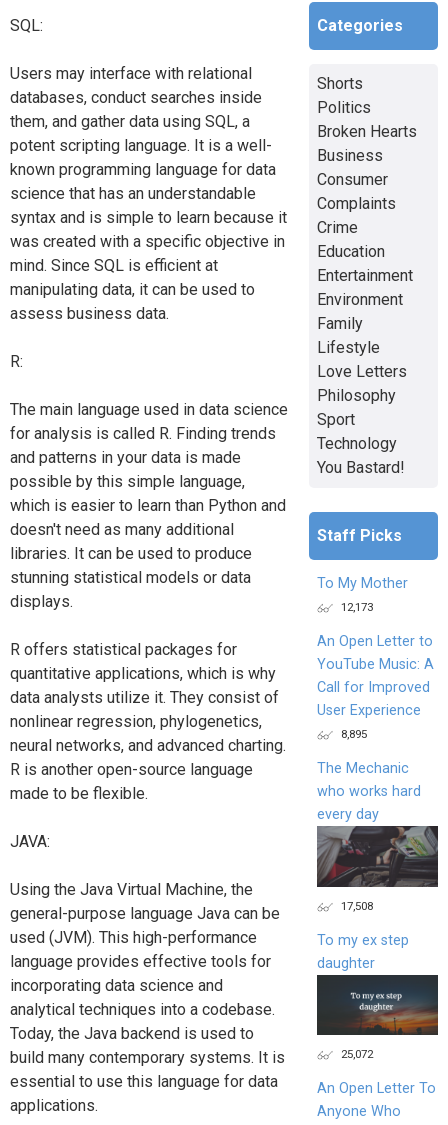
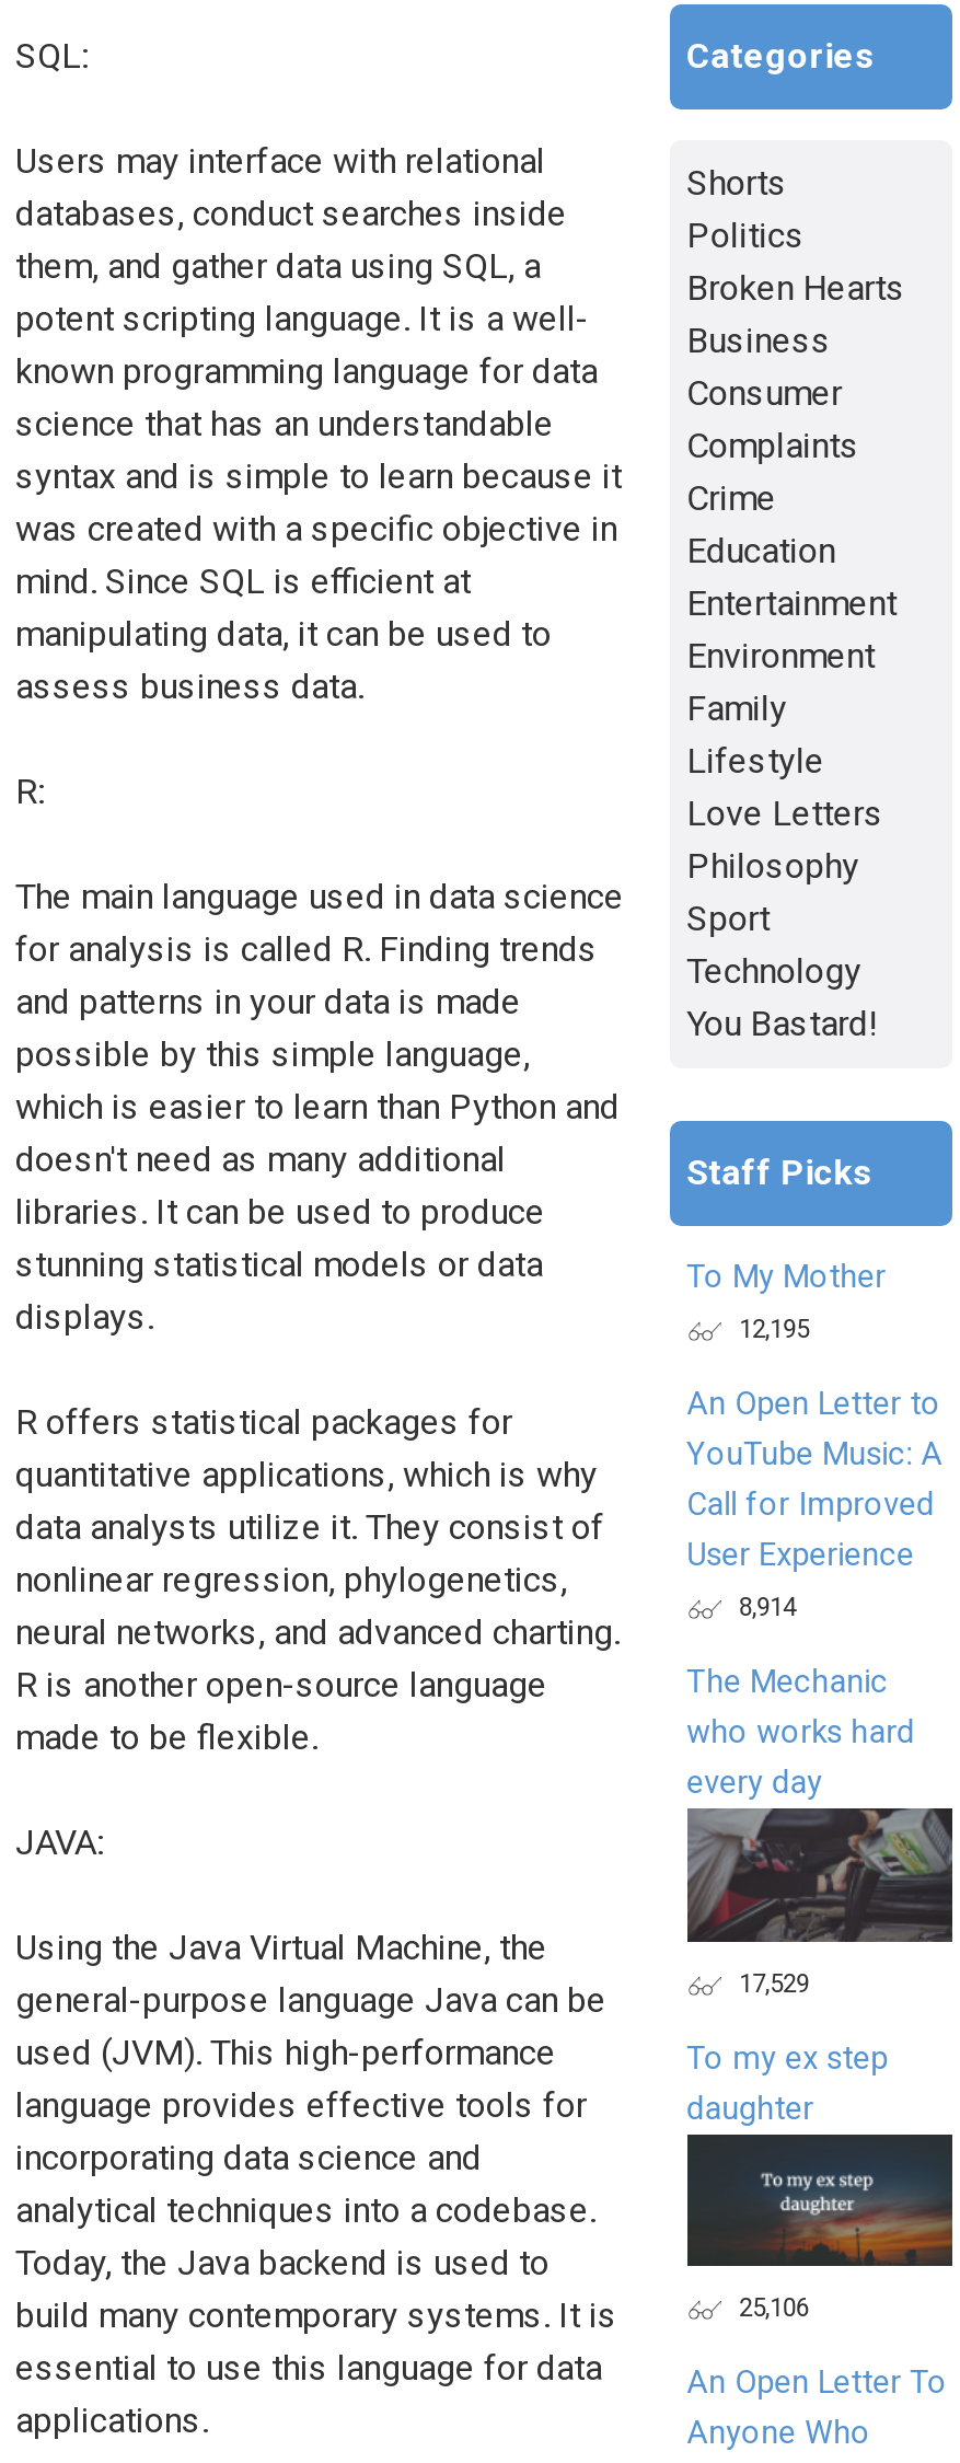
- 12,173
+ 12,195

- 8,895
+ 8,914

- 17,508
+ 17,529

- 25,072
+ 25,106
